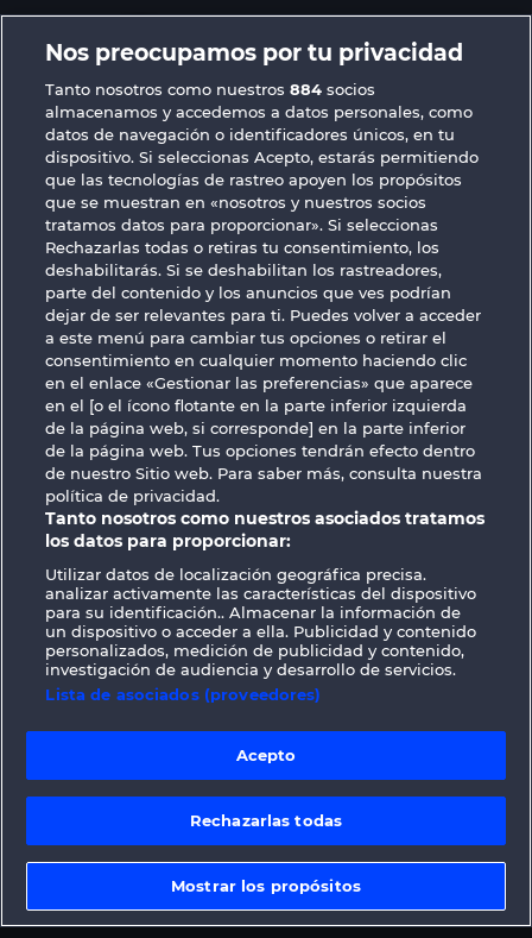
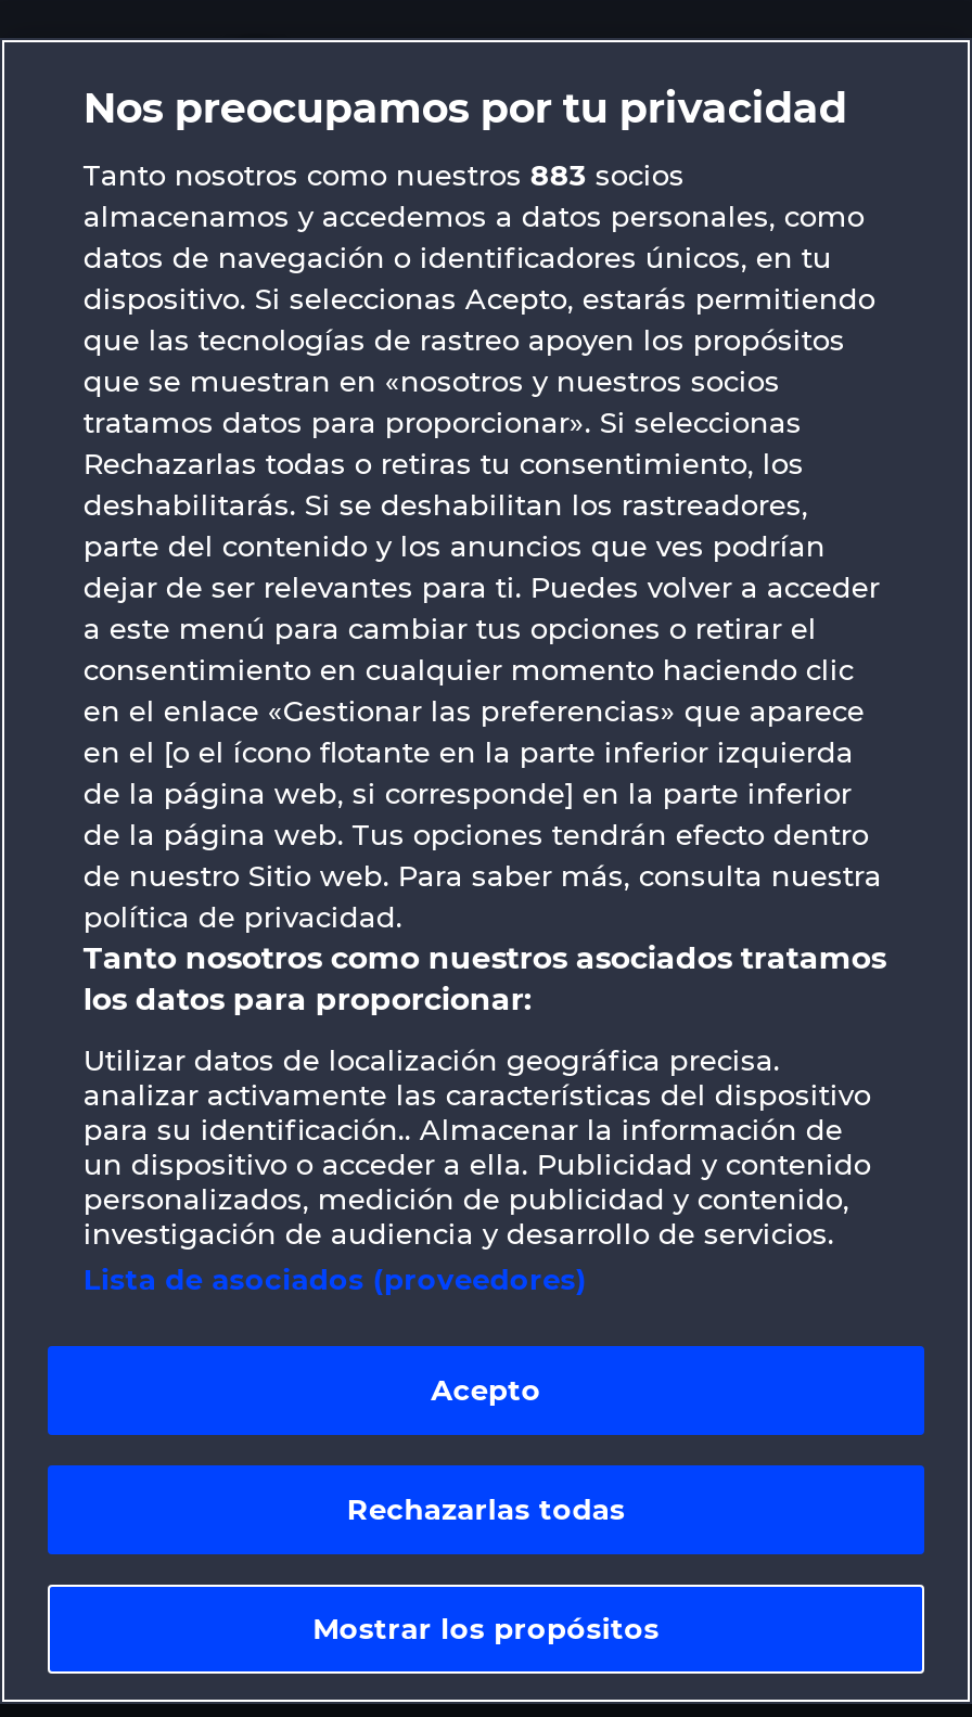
- Tanto nosotros como nuestros 884 socios
+ Tanto nosotros como nuestros 883 socios
